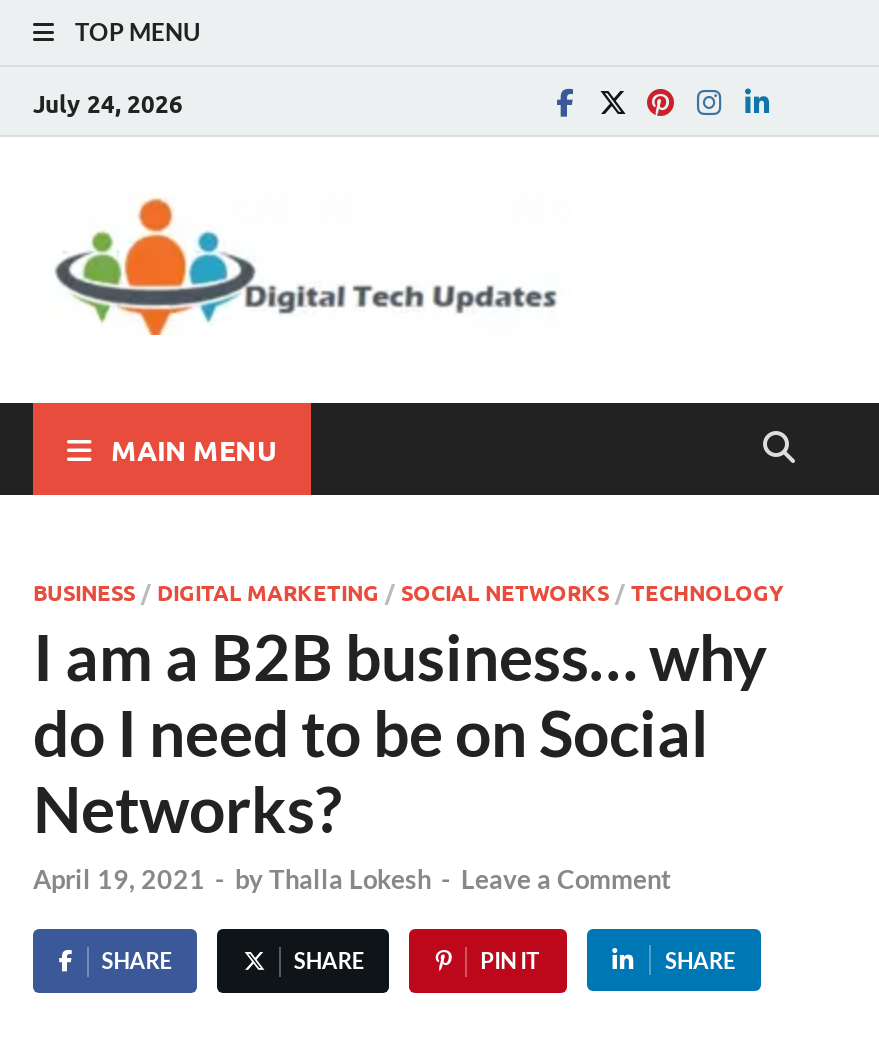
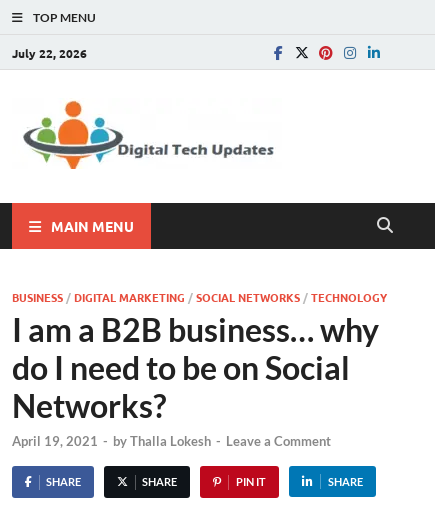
- July 24, 2026
+ July 22, 2026
